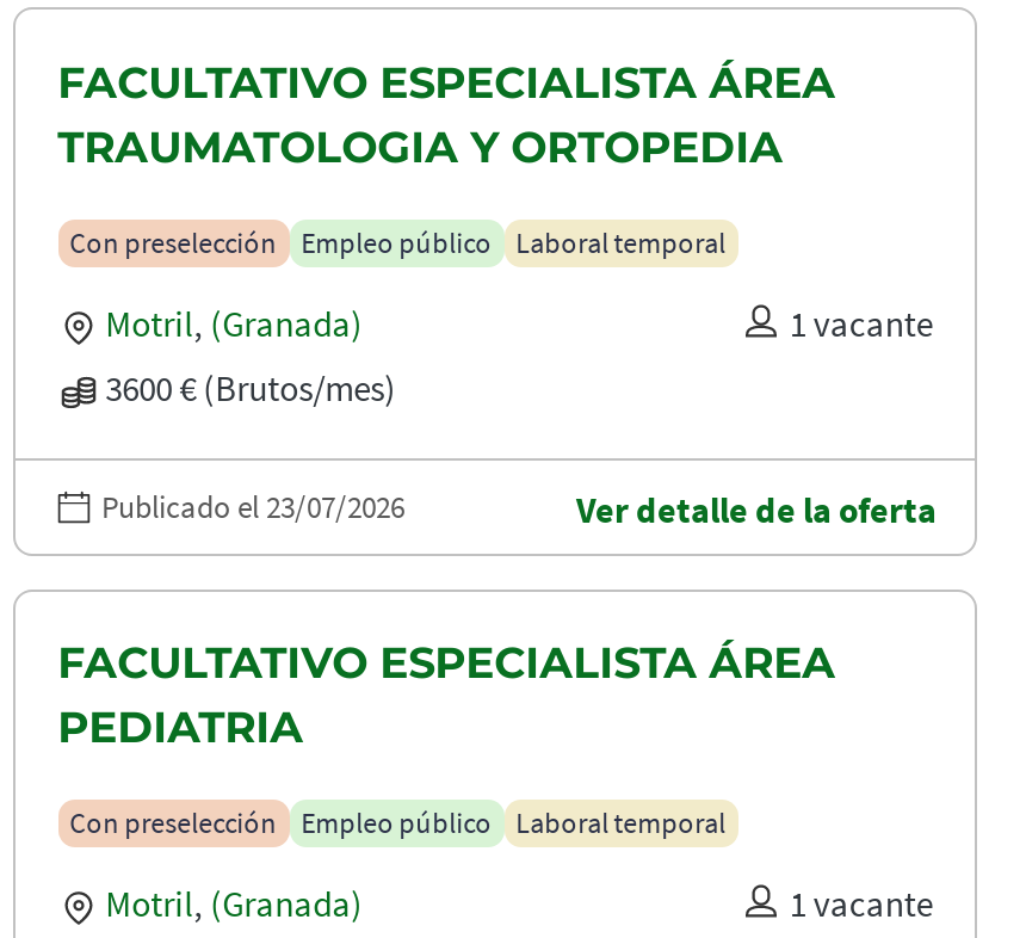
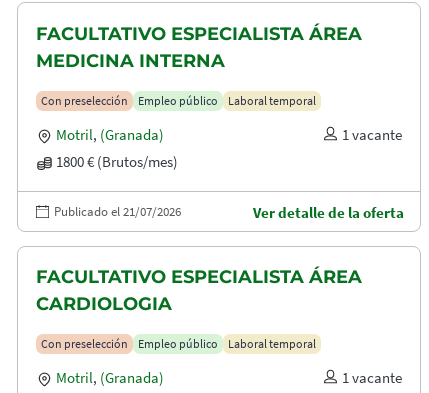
- TRAUMATOLOGIA Y ORTOPEDIA
+ MEDICINA INTERNA

- 3600 € (Brutos/mes)
+ 1800 € (Brutos/mes)

- Publicado el 23/07/2026
+ Publicado el 21/07/2026

- PEDIATRIA
+ CARDIOLOGIA
